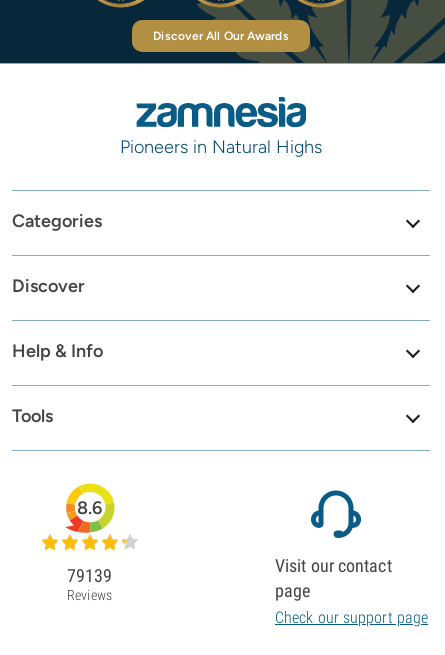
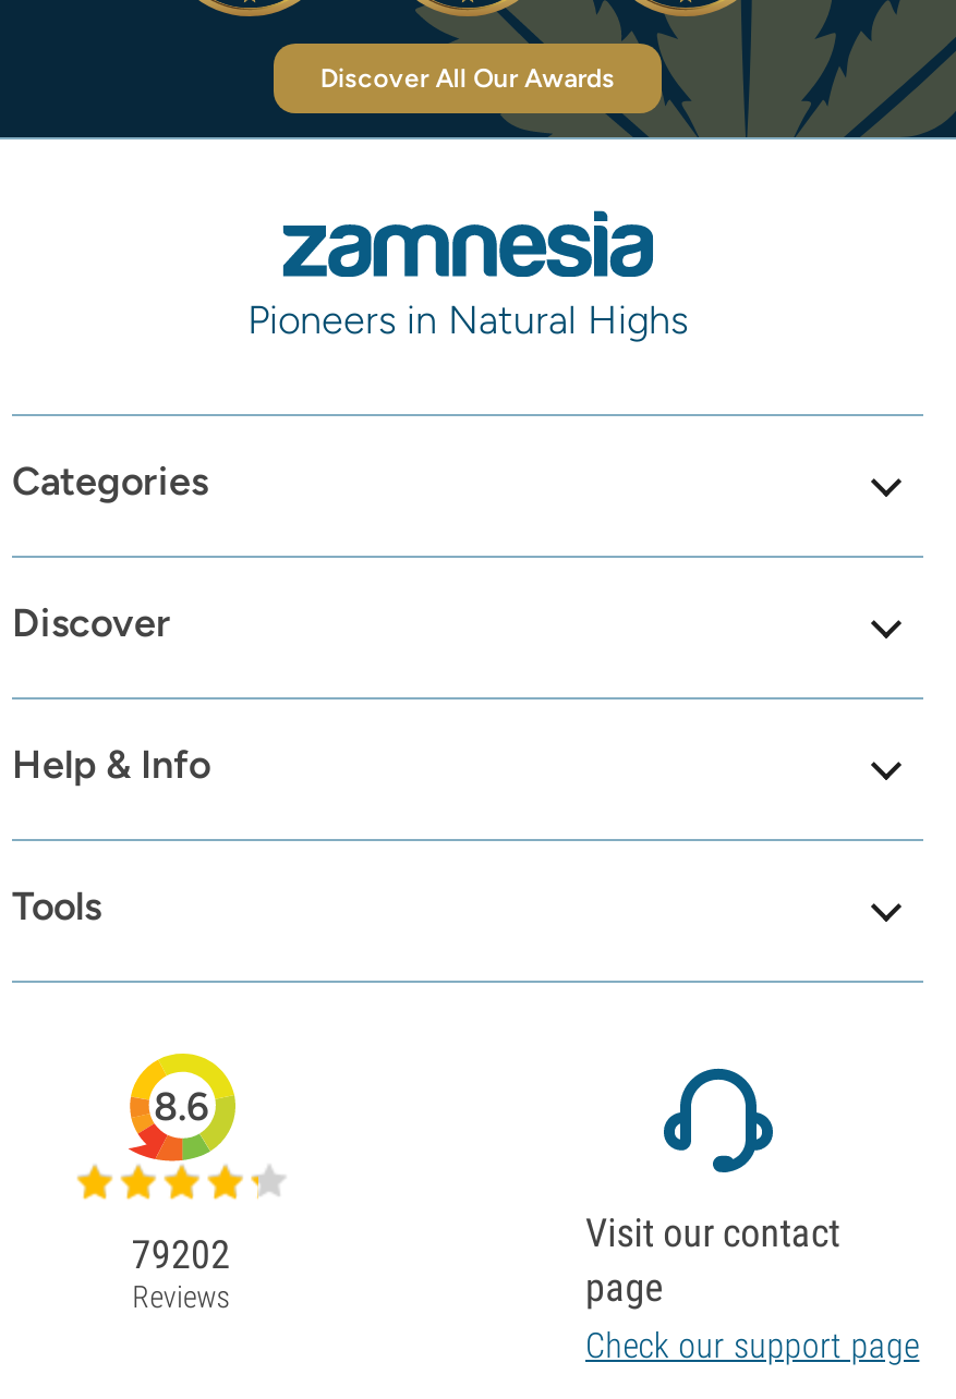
- 79139
+ 79202
